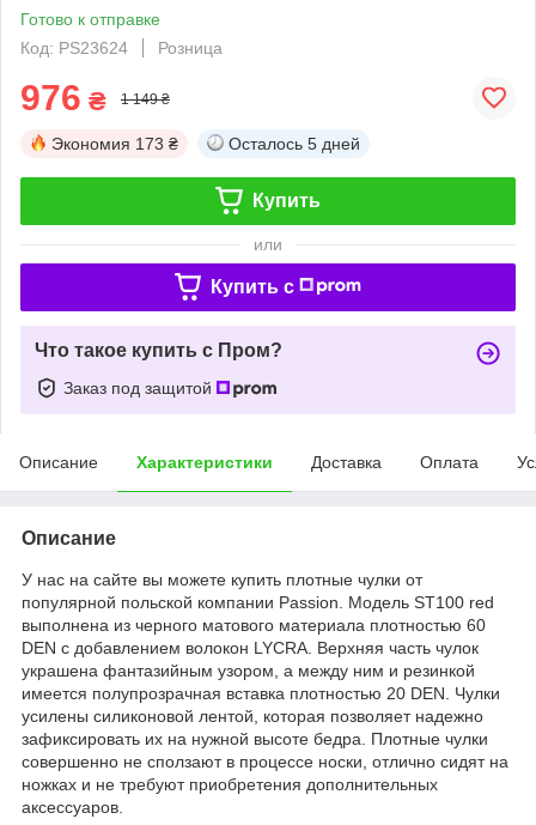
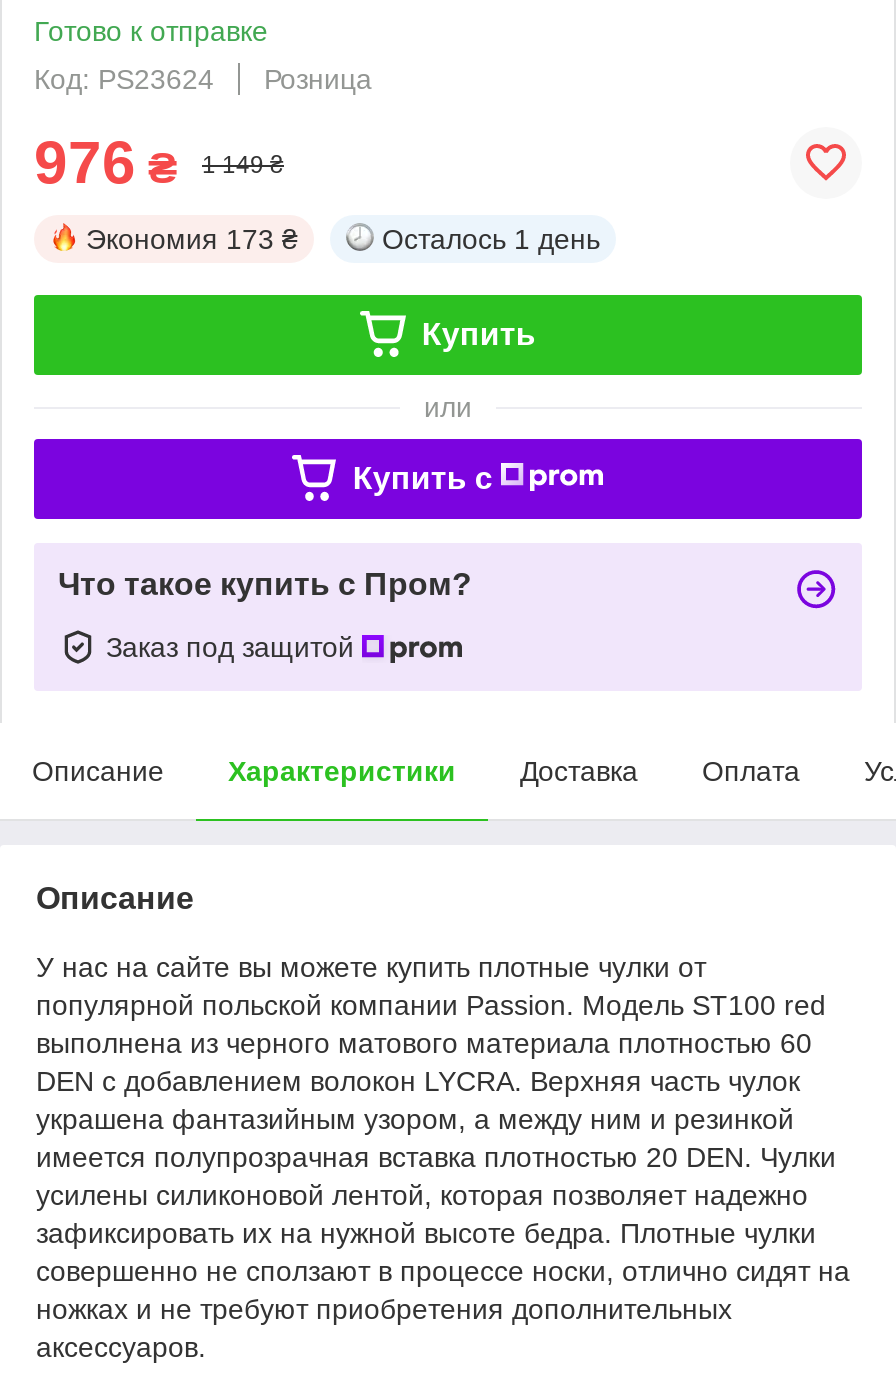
- Осталось 5 дней
+ Осталось 1 день
